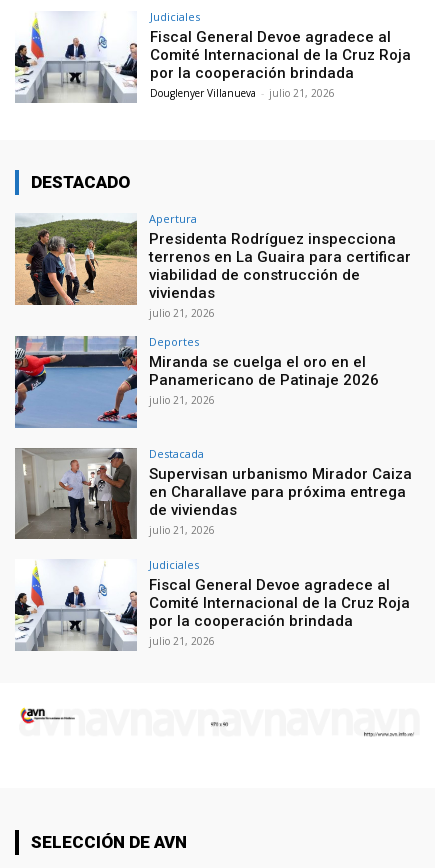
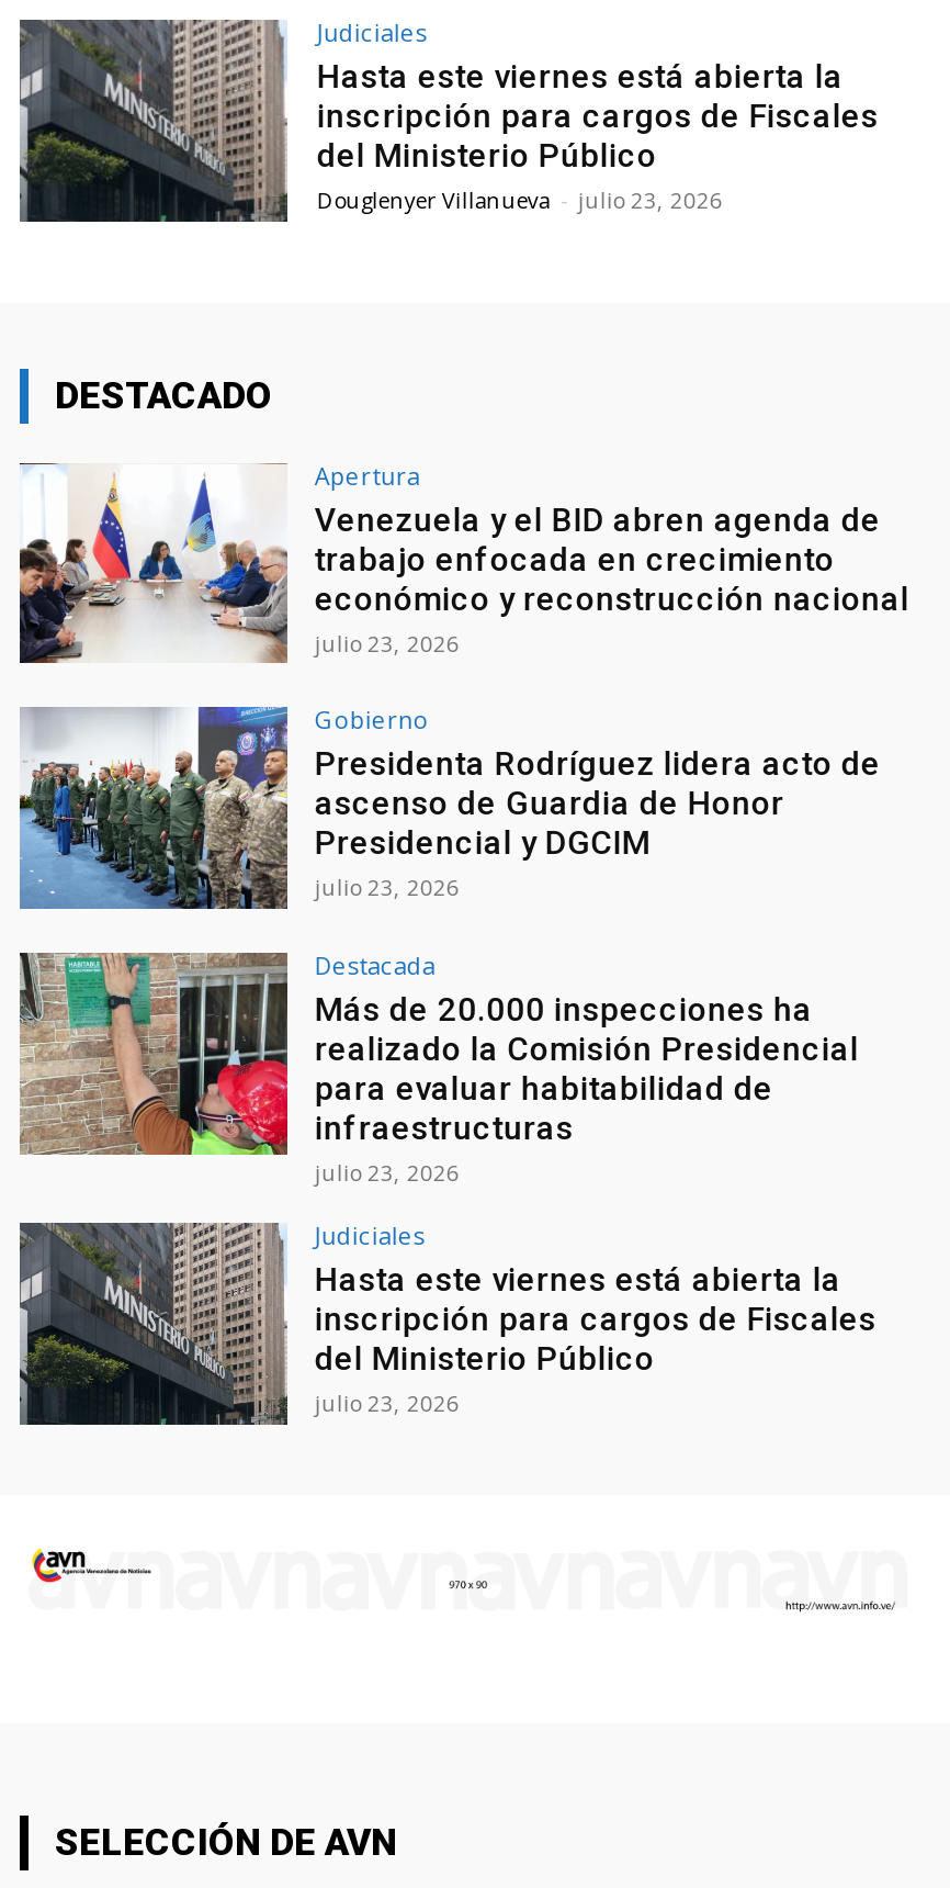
- [image]
- Fiscal General Devoe agradece al
- Comité Internacional de la Cruz Roja
- por la cooperación brindada
- Douglenyer Villanueva - julio 21, 2026
+ [image]
+ Hasta este viernes está abierta la
+ inscripción para cargos de Fiscales
+ del Ministerio Público
+ Douglenyer Villanueva - julio 23, 2026

- [image]
- Presidenta Rodríguez inspecciona
- terrenos en La Guaira para certificar
- viabilidad de construcción de
- viviendas
- julio 21, 2026
+ [image]
+ Venezuela y el BID abren agenda de
+ trabajo enfocada en crecimiento
+ económico y reconstrucción nacional
+ julio 23, 2026

- [image]
- Deportes
- Miranda se cuelga el oro en el
- Panamericano de Patinaje 2026
- julio 21, 2026
+ [image]
+ Gobierno
+ Presidenta Rodríguez lidera acto de
+ ascenso de Guardia de Honor
+ Presidencial y DGCIM
+ julio 23, 2026

- [image]
- Supervisan urbanismo Mirador Caiza
- en Charallave para próxima entrega
- de viviendas
- julio 21, 2026
+ [image]
+ Más de 20.000 inspecciones ha
+ realizado la Comisión Presidencial
+ para evaluar habitabilidad de
+ infraestructuras
+ julio 23, 2026

- [image]
- Fiscal General Devoe agradece al
- Comité Internacional de la Cruz Roja
- por la cooperación brindada
- julio 21, 2026
+ [image]
+ Hasta este viernes está abierta la
+ inscripción para cargos de Fiscales
+ del Ministerio Público
+ julio 23, 2026
